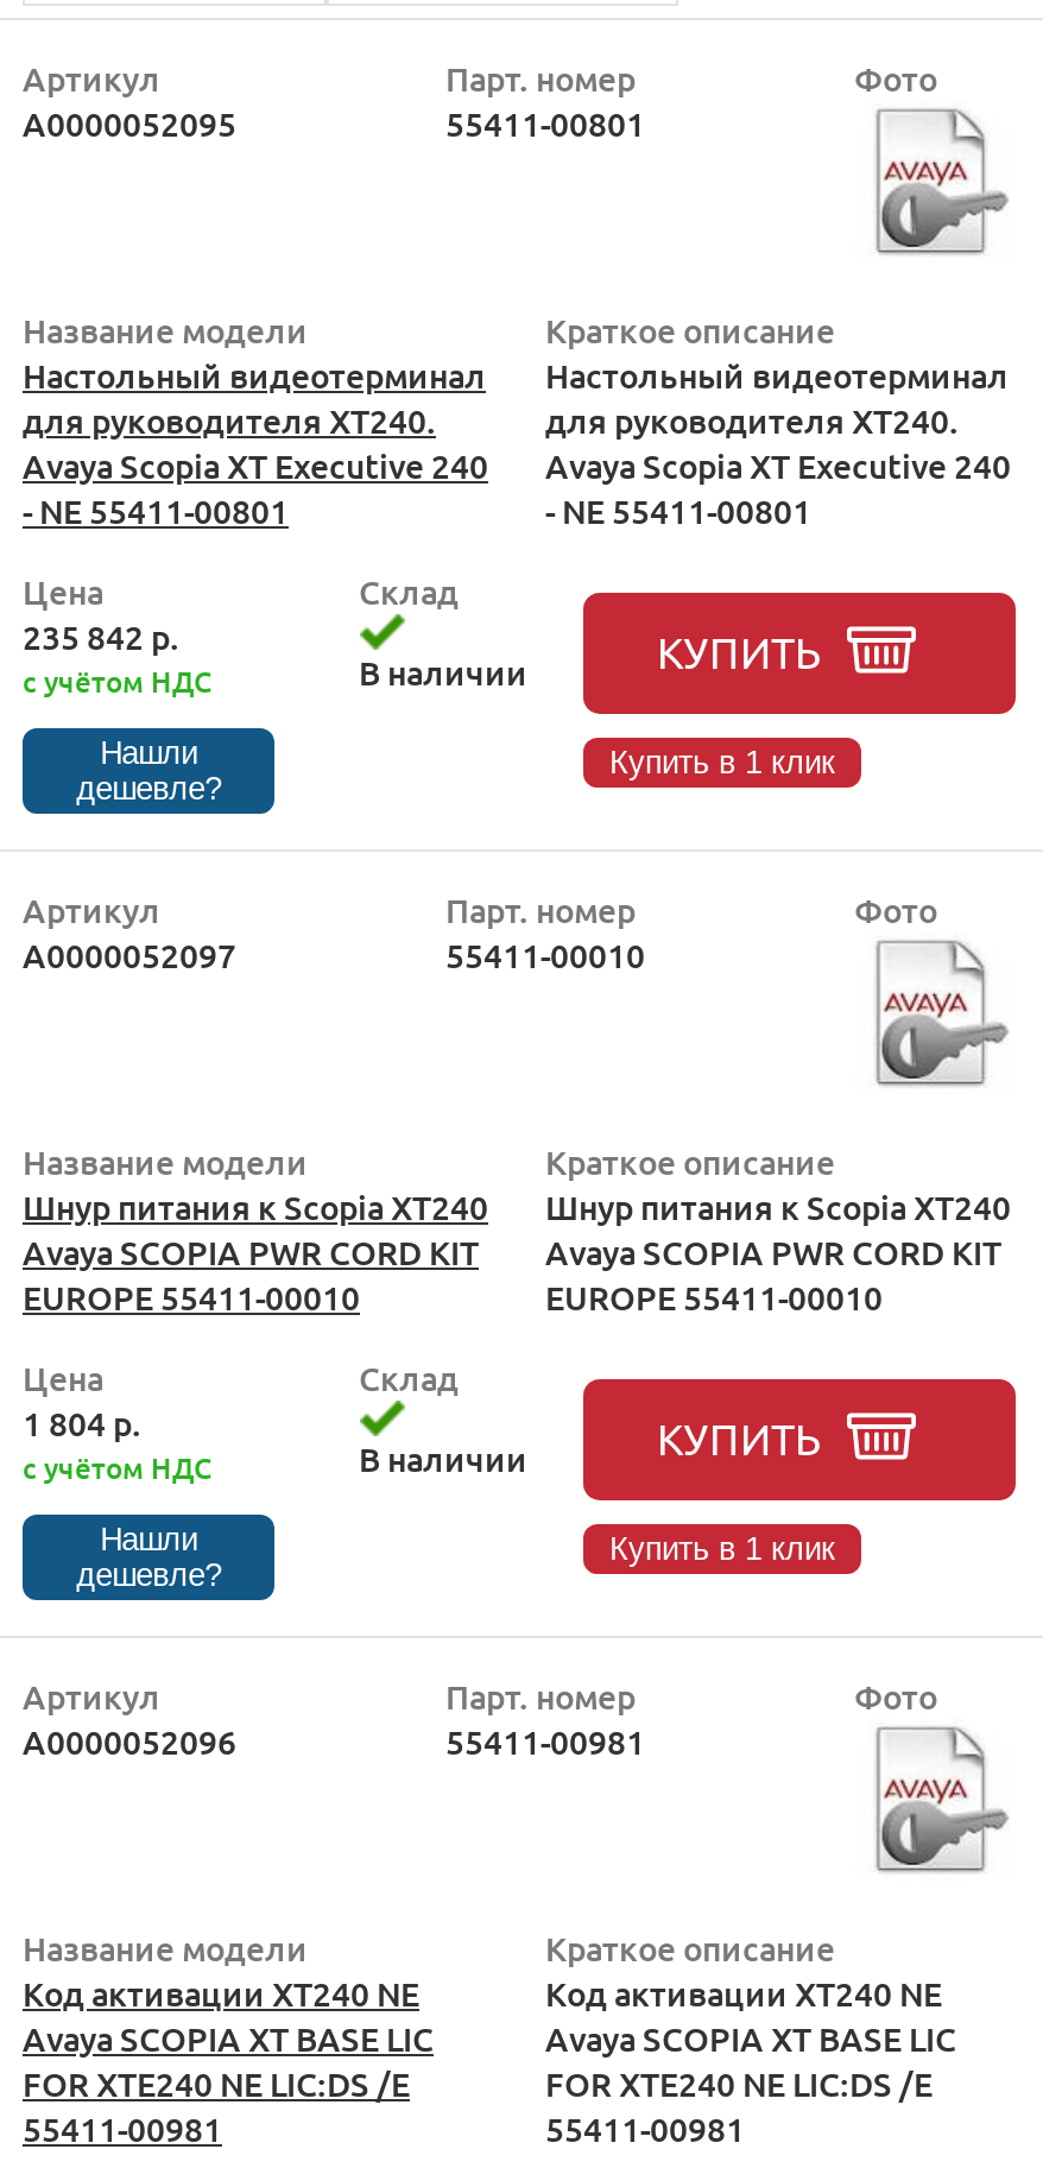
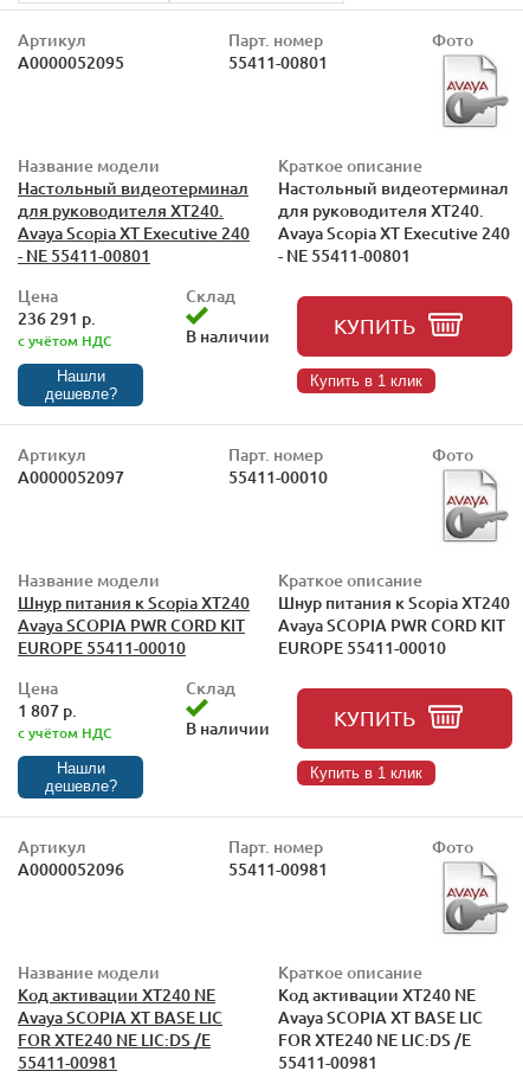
- 235 842 р.
+ 236 291 р.

- 1 804 р.
+ 1 807 р.
